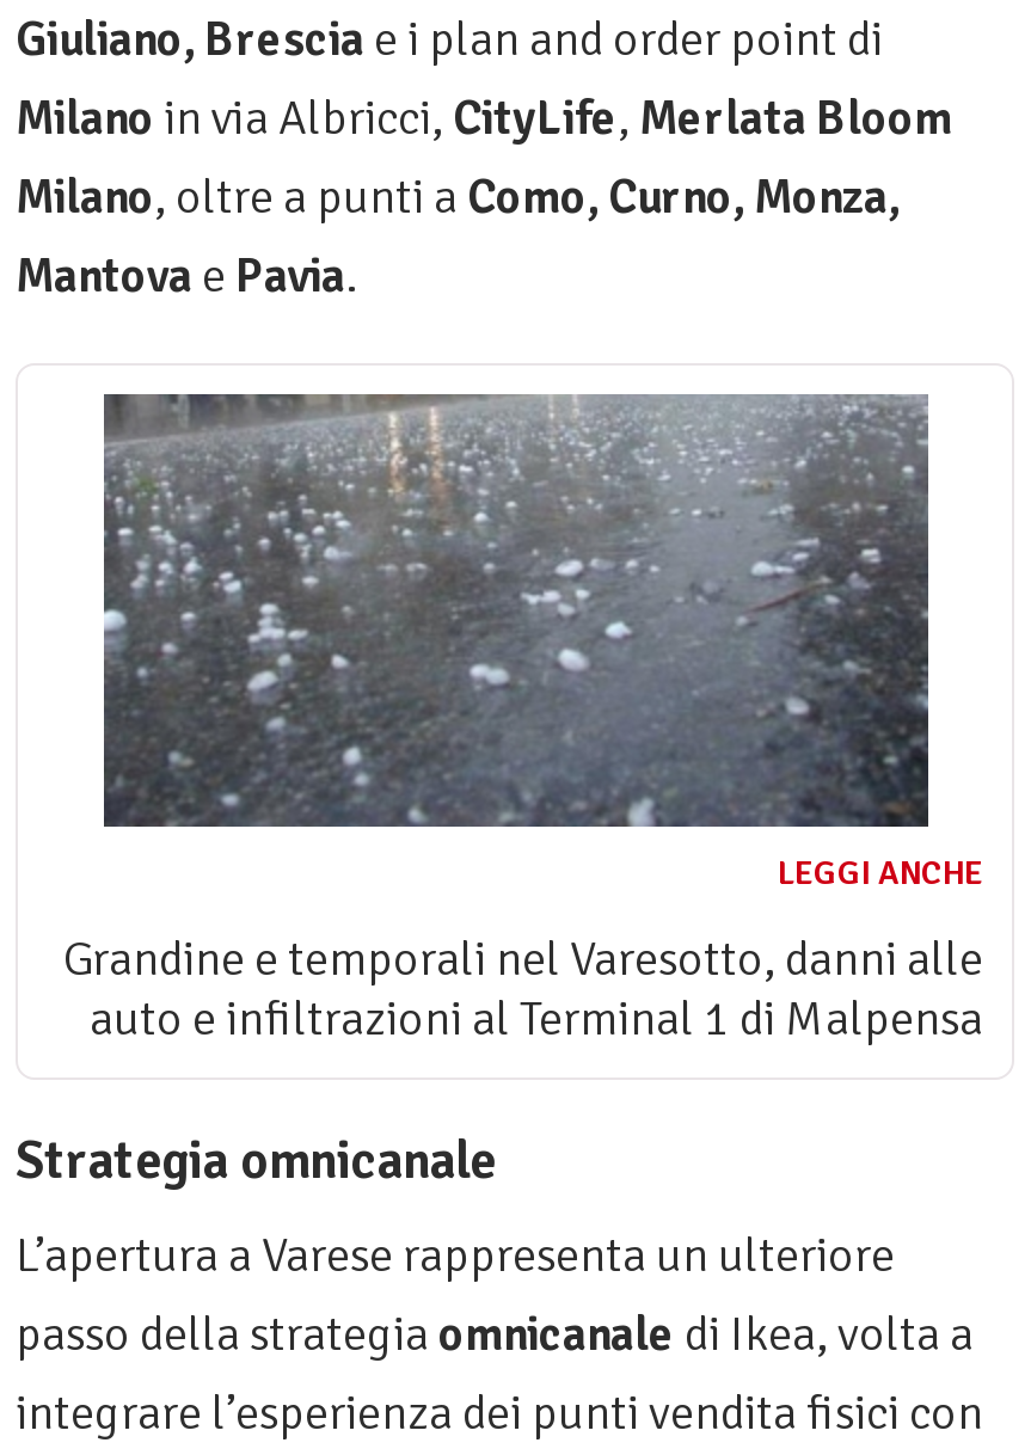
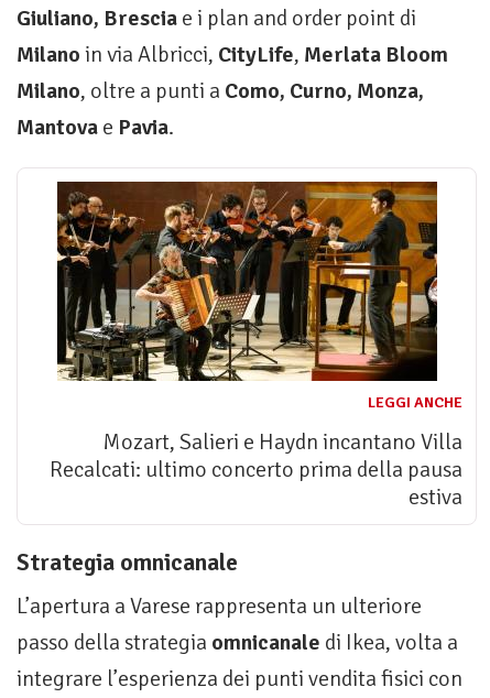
- [image]
+ [image]

- Grandine e temporali nel Varesotto, danni alle
- auto e infiltrazioni al Terminal 1 di Malpensa
+ Mozart, Salieri e Haydn incantano Villa
+ Recalcati: ultimo concerto prima della pausa
+ estiva
